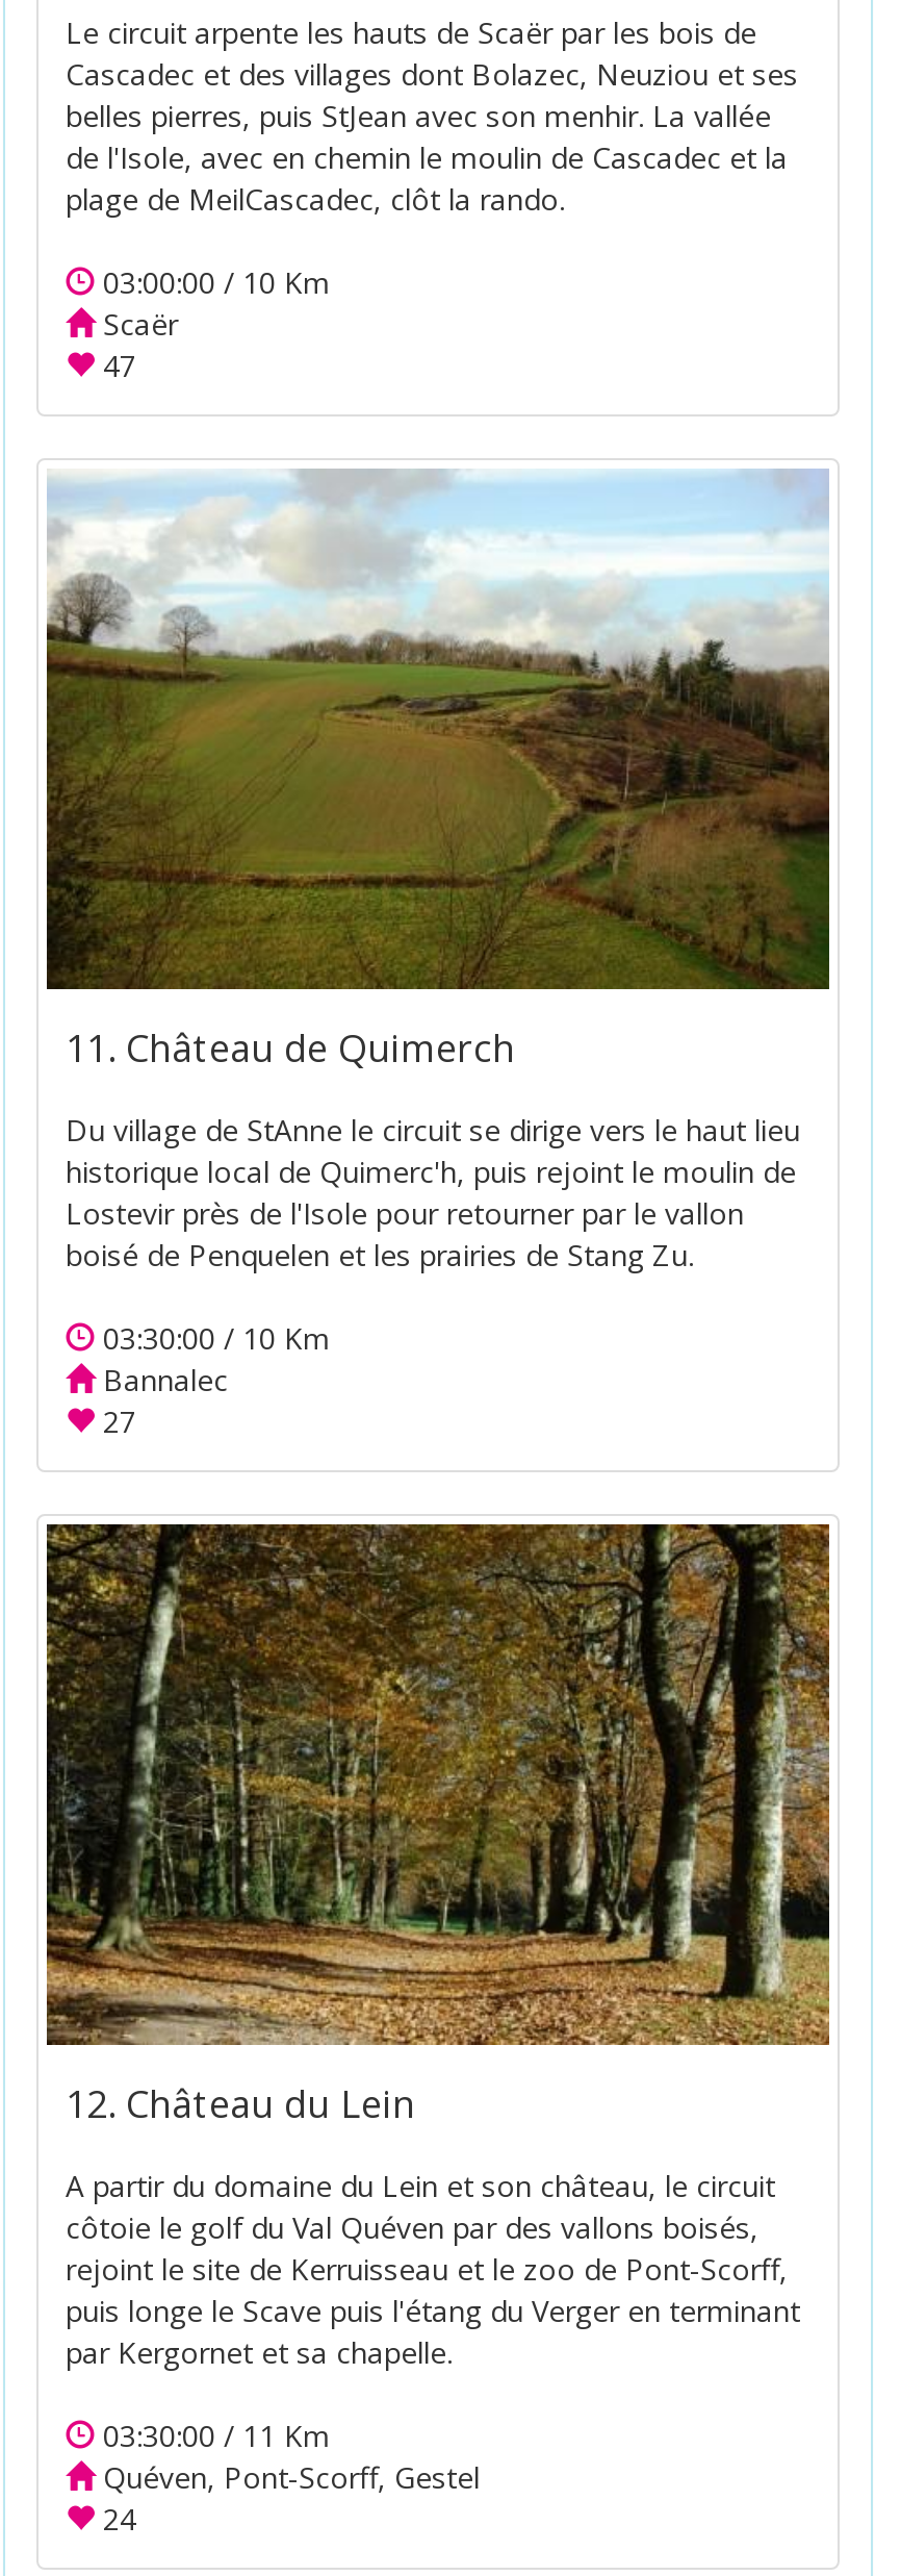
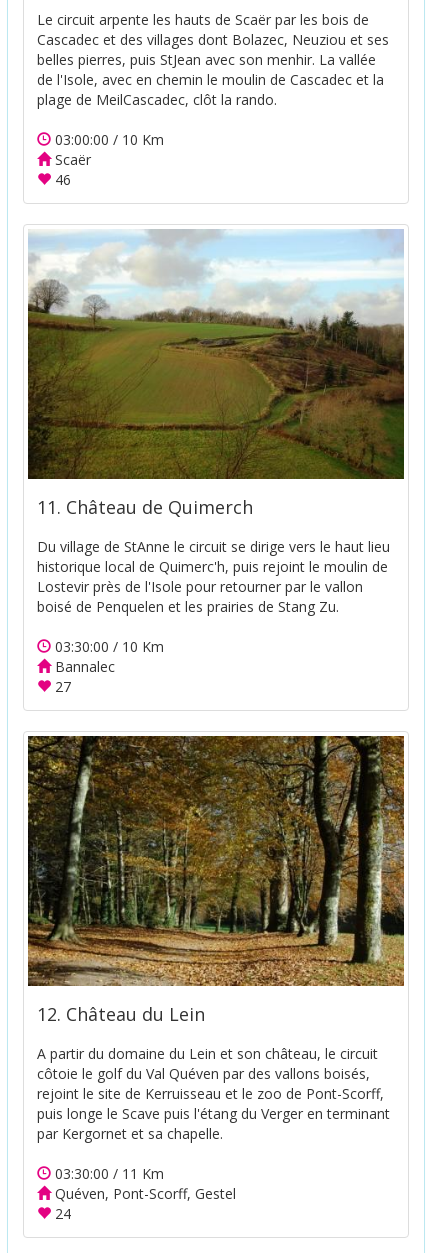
- 47
+ 46
